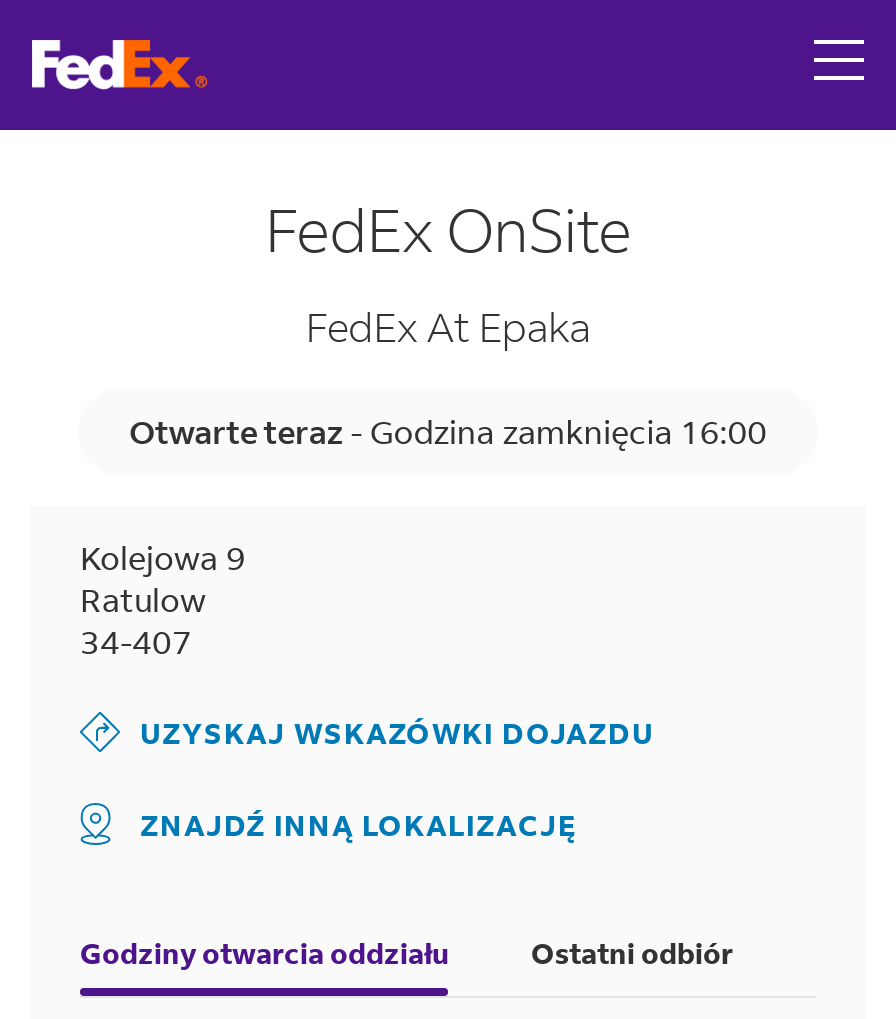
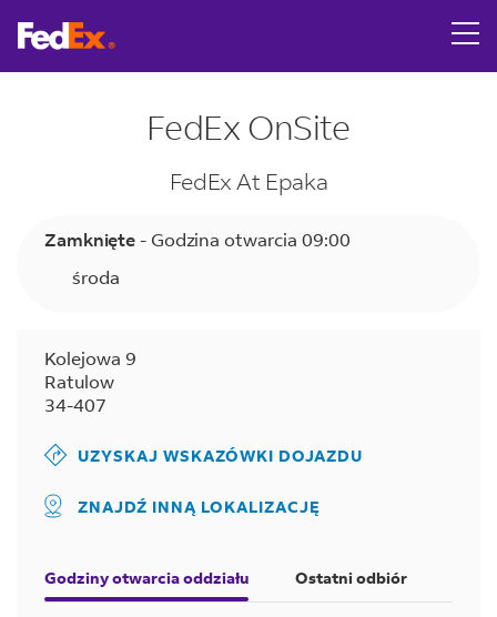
- Otwarte teraz - Godzina zamknięcia 16:00
+ Zamknięte - Godzina otwarcia 09:00
+ środa
